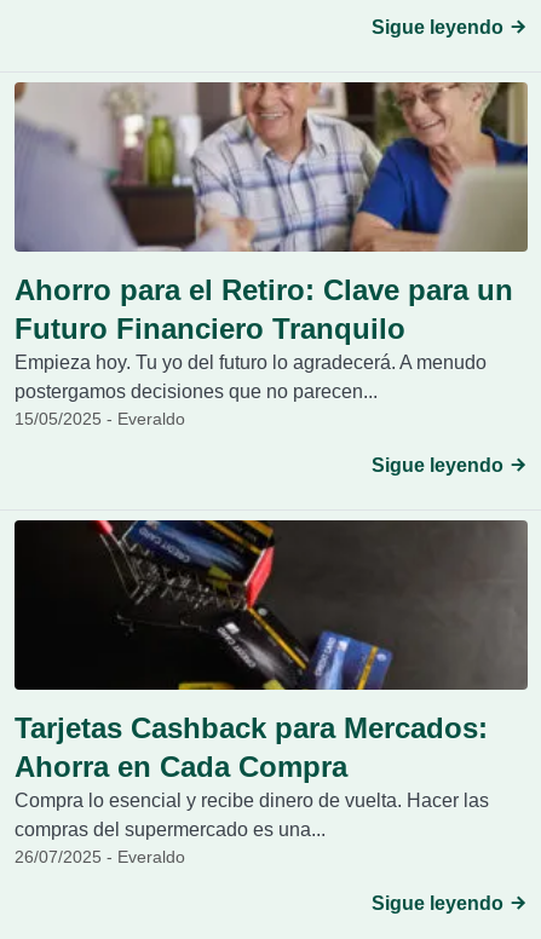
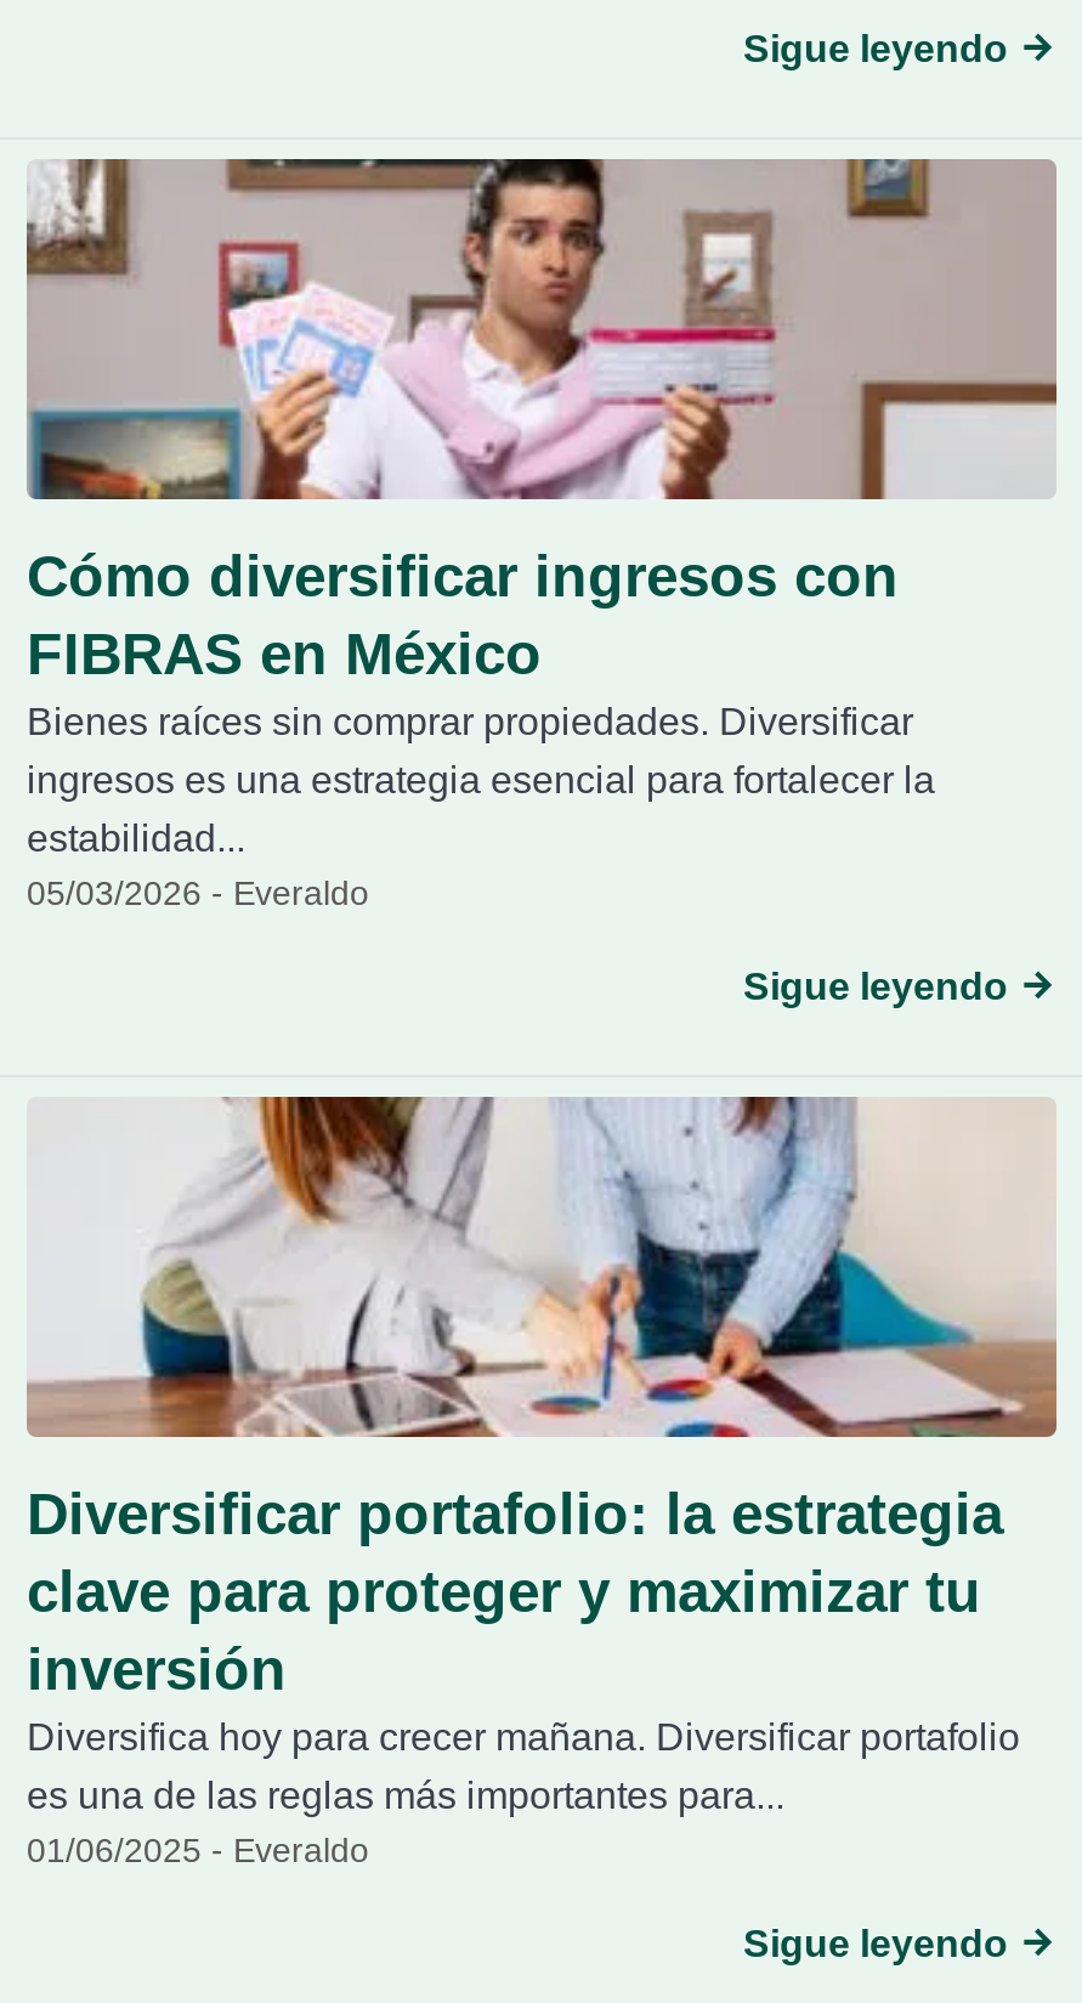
- [image]
- Ahorro para el Retiro: Clave para un
- Futuro Financiero Tranquilo
- Empieza hoy. Tu yo del futuro lo agradecerá. A menudo
- postergamos decisiones que no parecen...
- 15/05/2025 - Everaldo
+ [image]
+ Cómo diversificar ingresos con
+ FIBRAS en México
+ Bienes raíces sin comprar propiedades. Diversificar
+ ingresos es una estrategia esencial para fortalecer la
+ estabilidad...
+ 05/03/2026 - Everaldo

- [image]
- Tarjetas Cashback para Mercados:
- Ahorra en Cada Compra
- Compra lo esencial y recibe dinero de vuelta. Hacer las
- compras del supermercado es una...
- 26/07/2025 - Everaldo
+ [image]
+ Diversificar portafolio: la estrategia
+ clave para proteger y maximizar tu
+ inversión
+ Diversifica hoy para crecer mañana. Diversificar portafolio
+ es una de las reglas más importantes para...
+ 01/06/2025 - Everaldo
